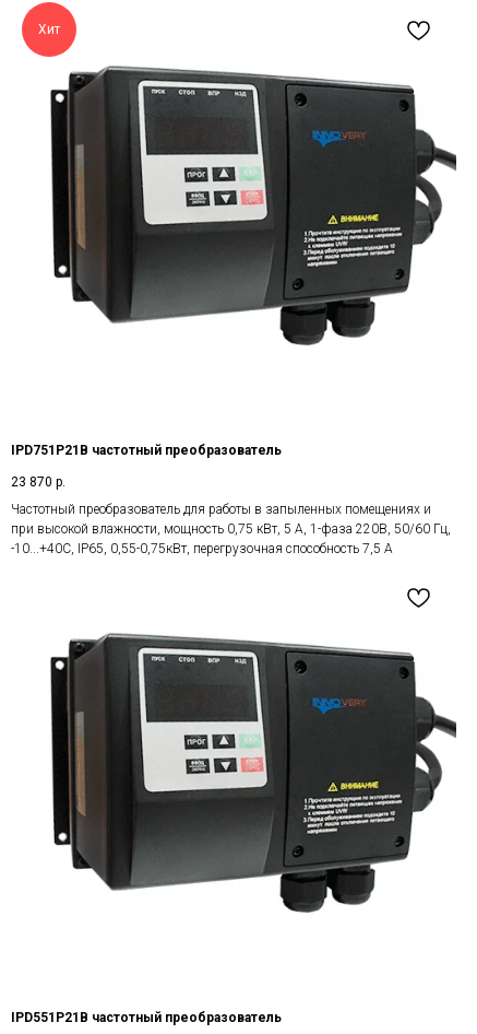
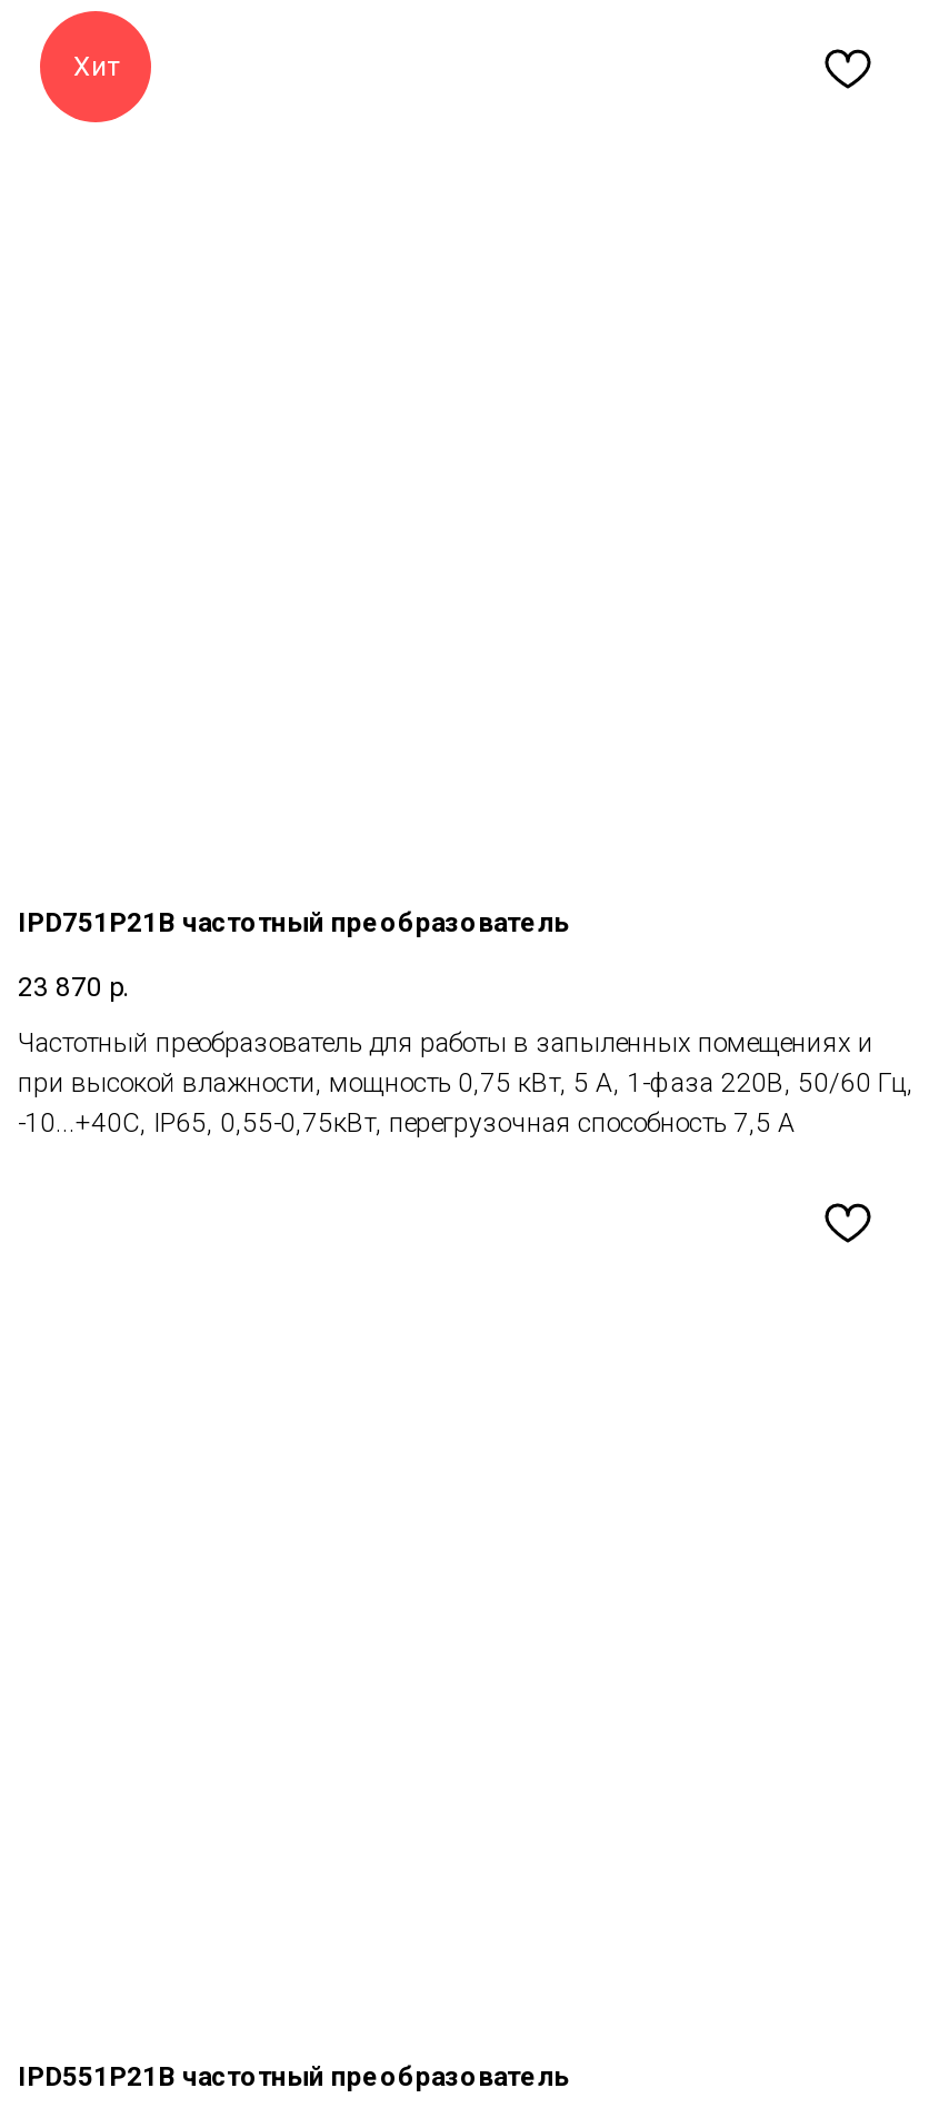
- [image]

- [image]
